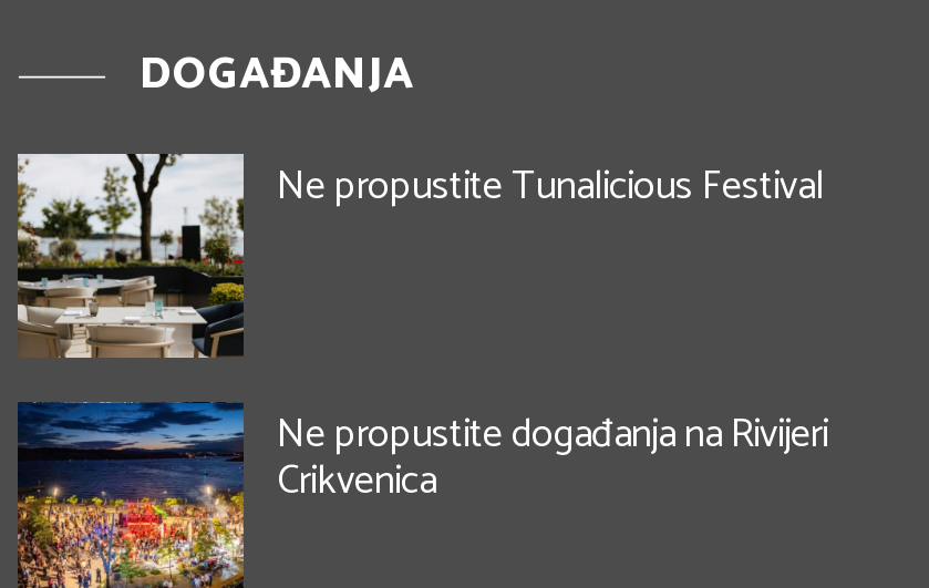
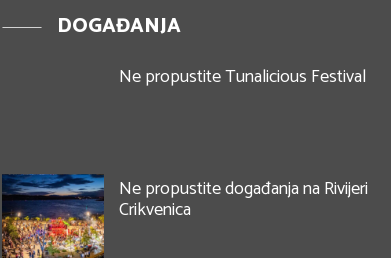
- [image]
